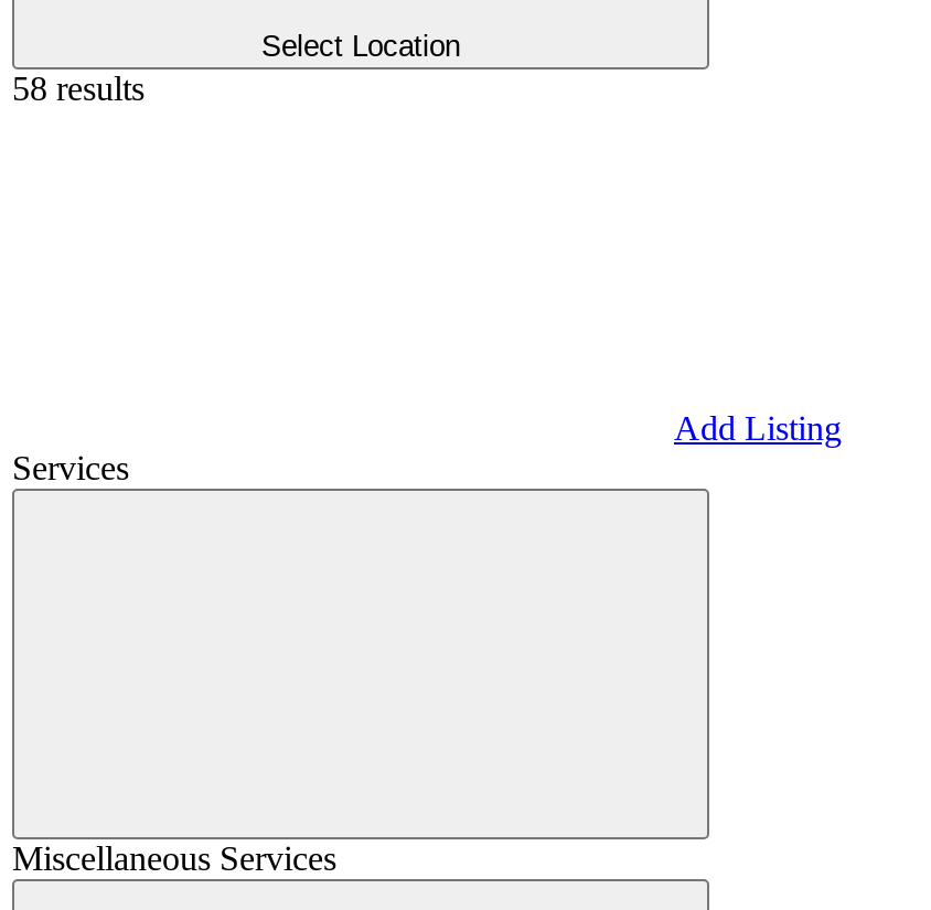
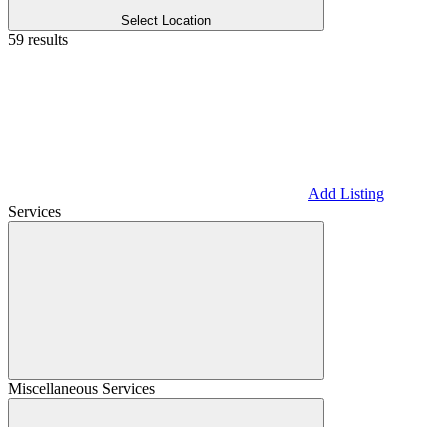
- 58 results
+ 59 results
